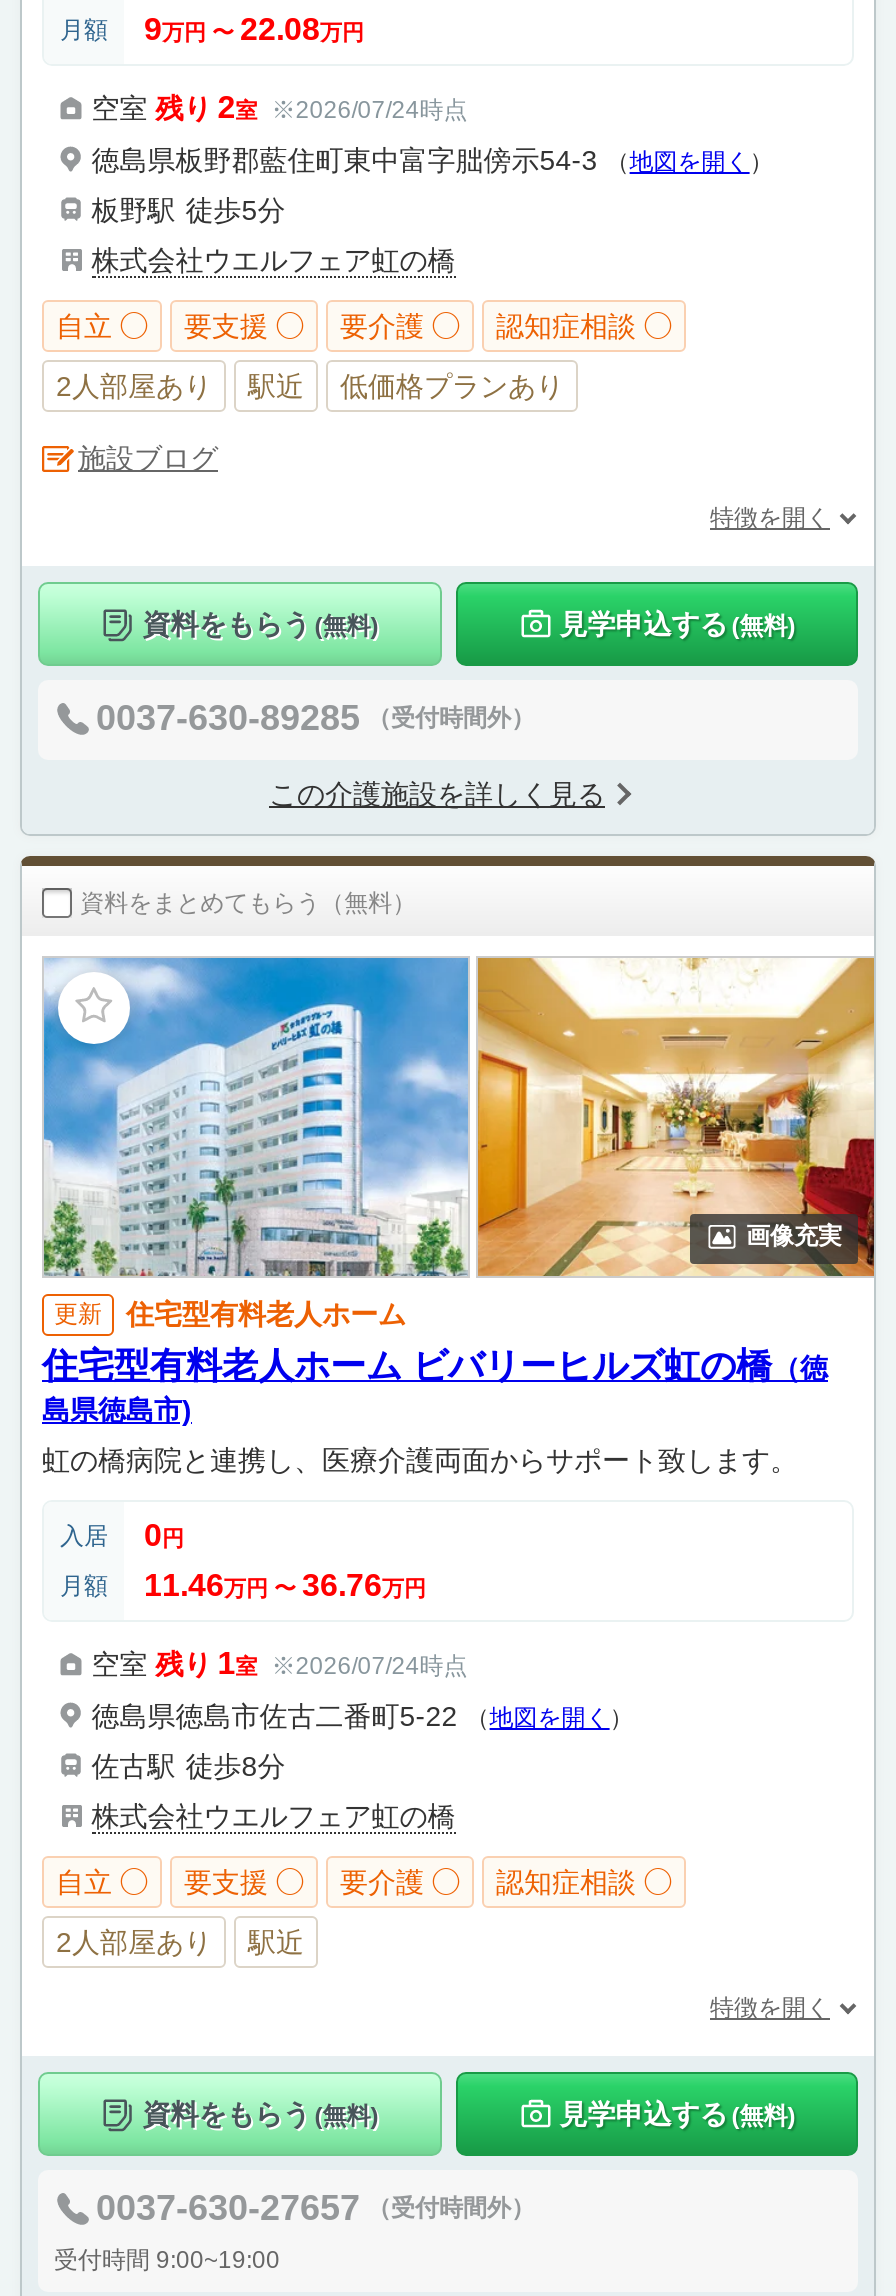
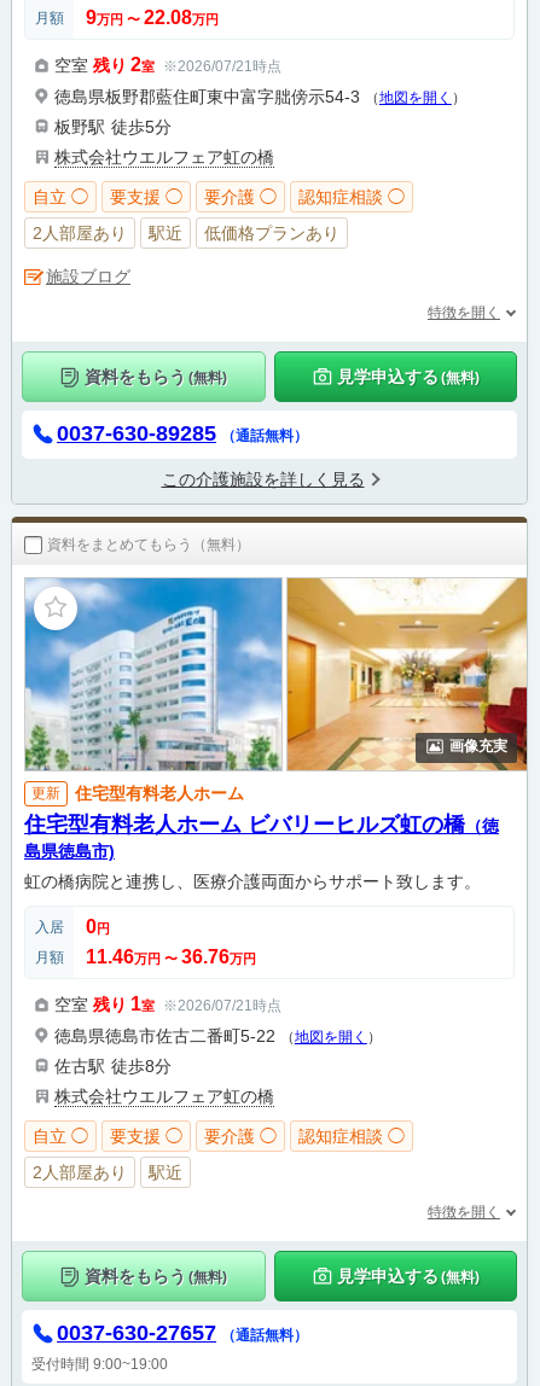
- 空室残り 2室 ※2026/07/24時点
+ 空室残り 2室 ※2026/07/21時点

- 0037-630-89285 （受付時間外）
+ 0037-630-89285 （通話無料）

- 空室残り 1室 ※2026/07/24時点
+ 空室残り 1室 ※2026/07/21時点

- 0037-630-27657 （受付時間外）
+ 0037-630-27657 （通話無料）
